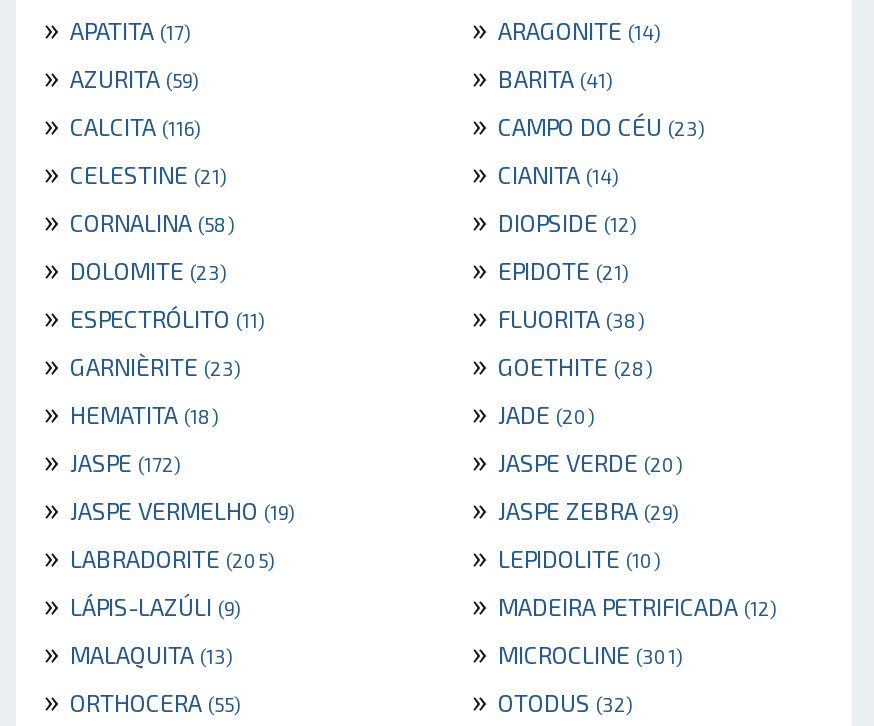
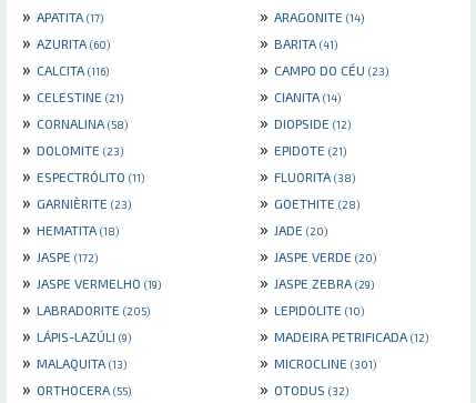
- » AZURITA (59)
+ » AZURITA (60)
